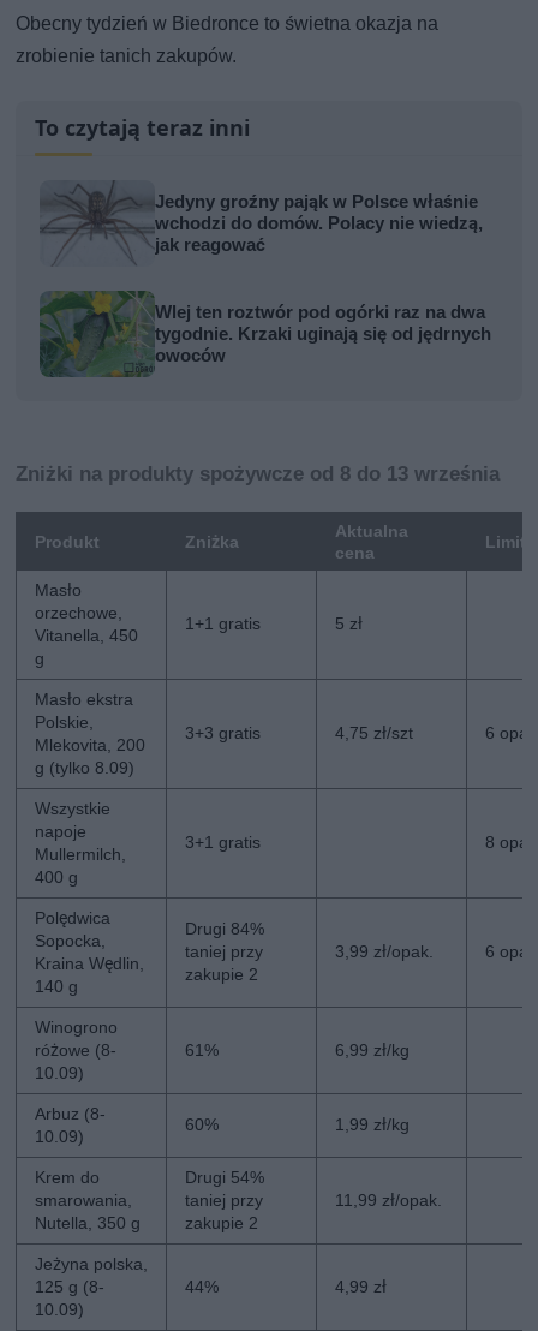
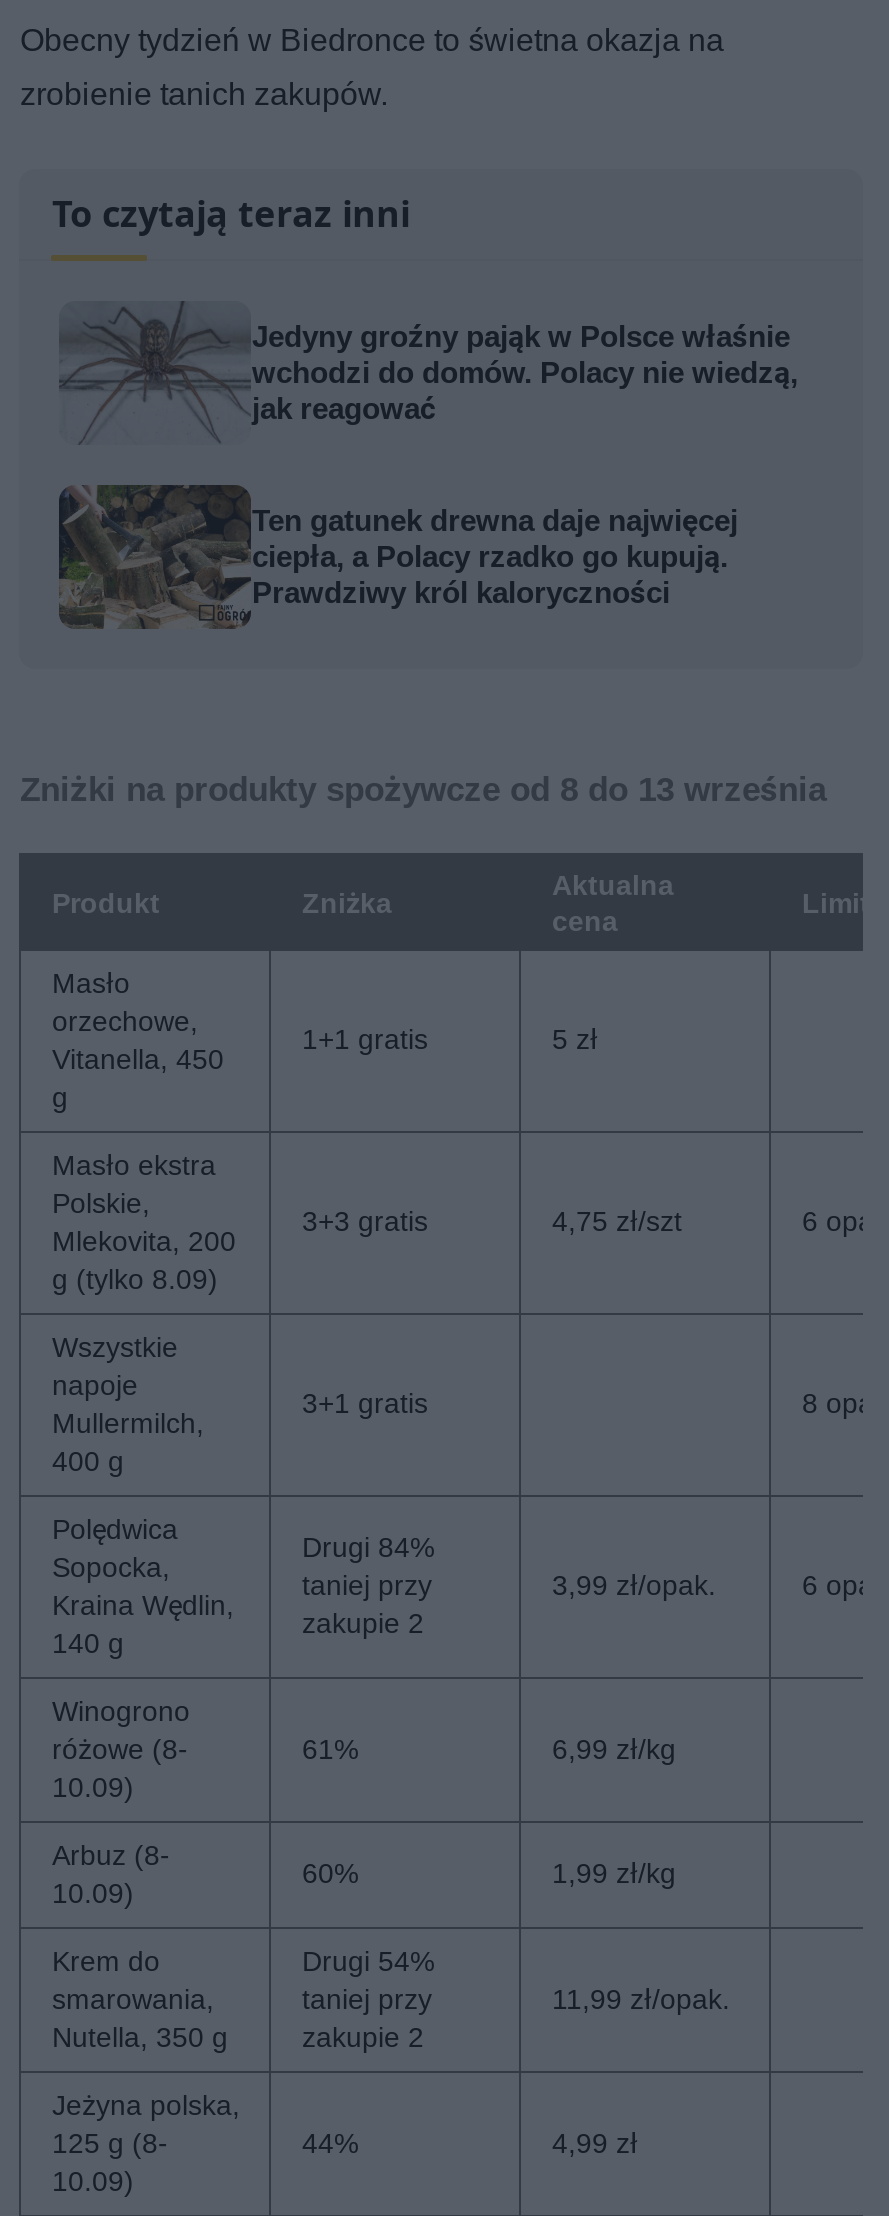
- [image]
- Wlej ten roztwór pod ogórki raz na dwa
- tygodnie. Krzaki uginają się od jędrnych
- owoców
+ [image]
+ Ten gatunek drewna daje najwięcej
+ ciepła, a Polacy rzadko go kupują.
+ Prawdziwy król kaloryczności
